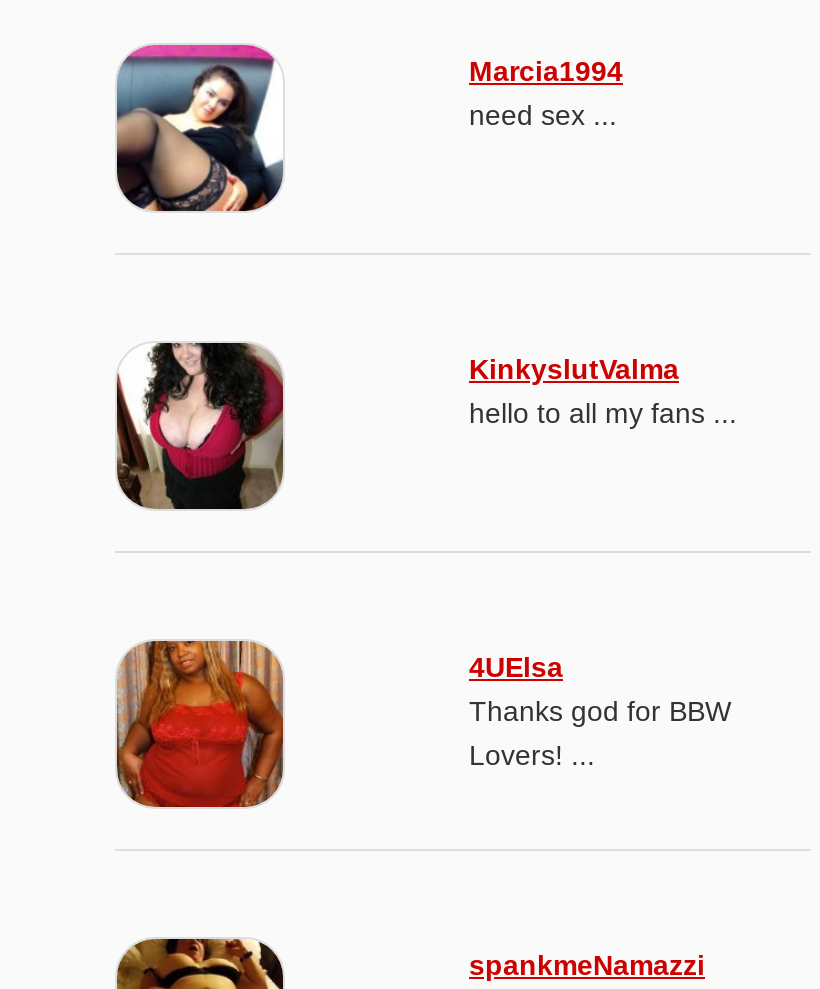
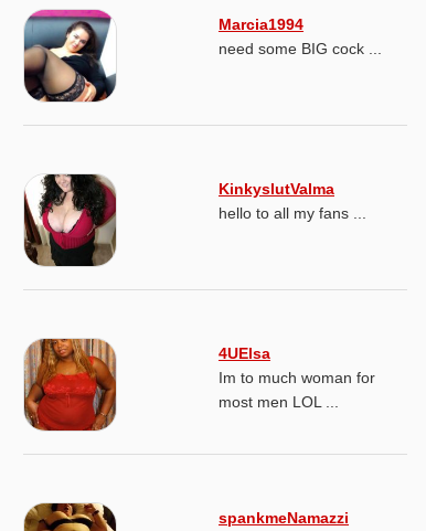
- need sex ...
+ need some BIG cock ...

- Thanks god for BBW
- Lovers! ...
+ Im to much woman for
+ most men LOL ...
